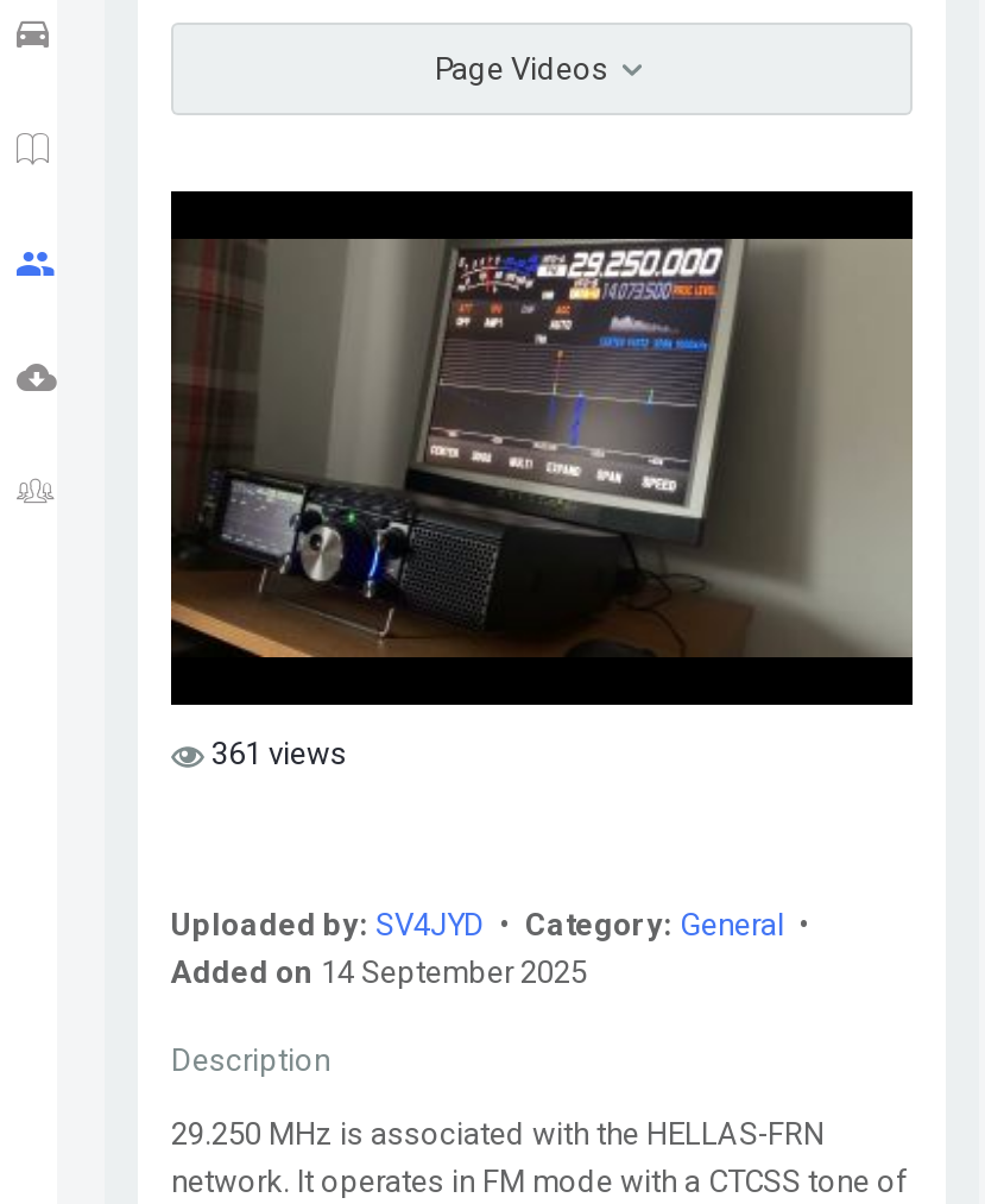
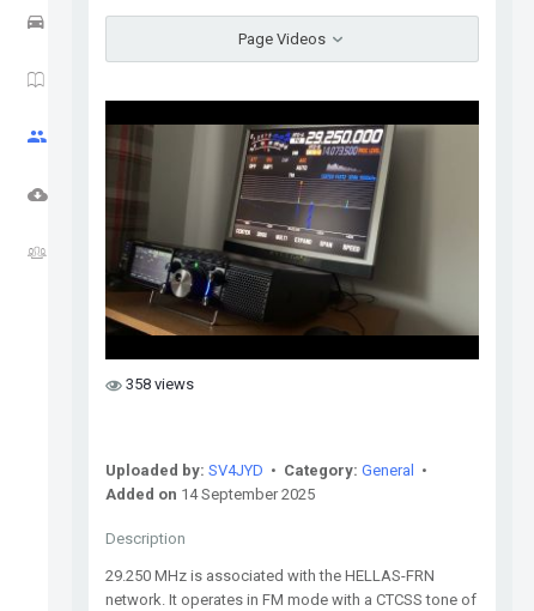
- 361 views
+ 358 views
